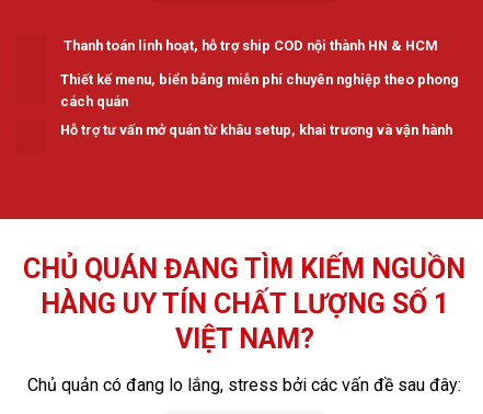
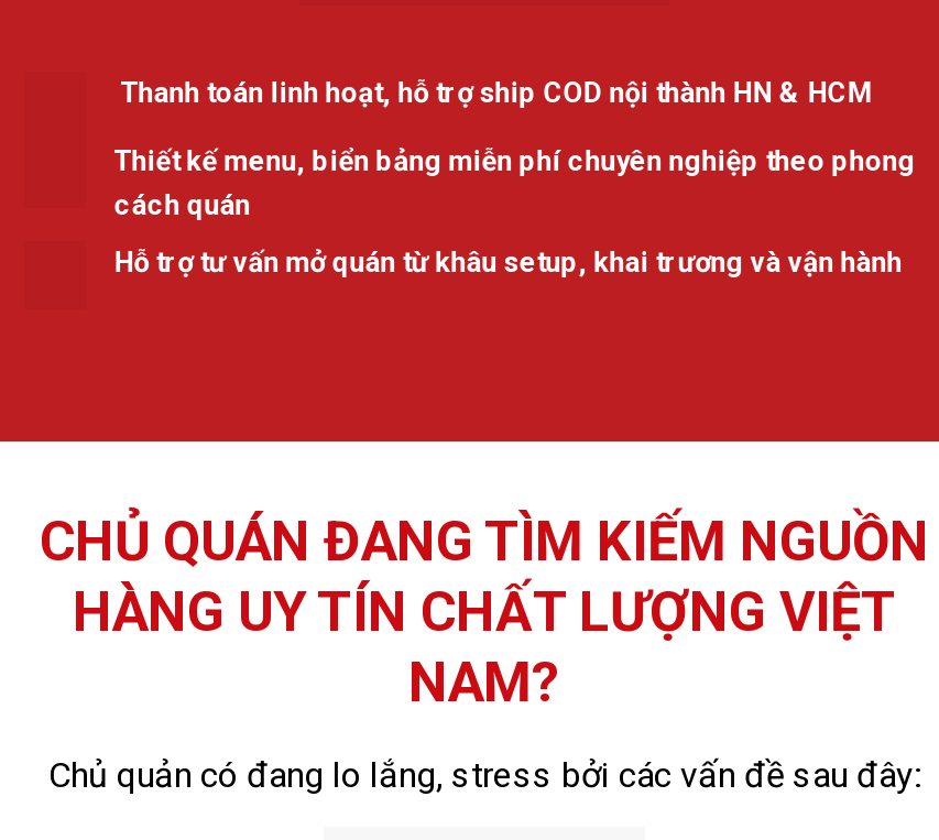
- HÀNG UY TÍN CHẤT LƯỢNG SỐ 1
- VIỆT NAM?
+ HÀNG UY TÍN CHẤT LƯỢNG VIỆT
+ NAM?
